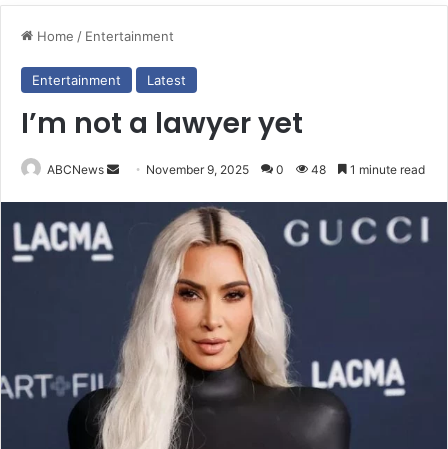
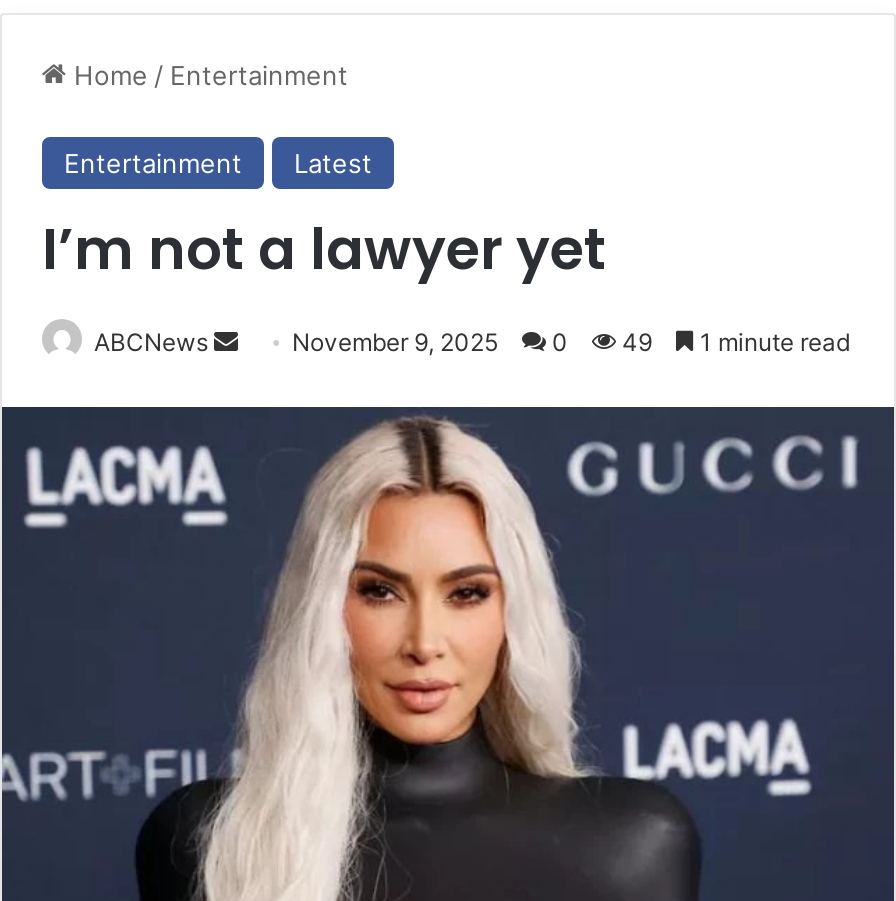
- 48
+ 49
